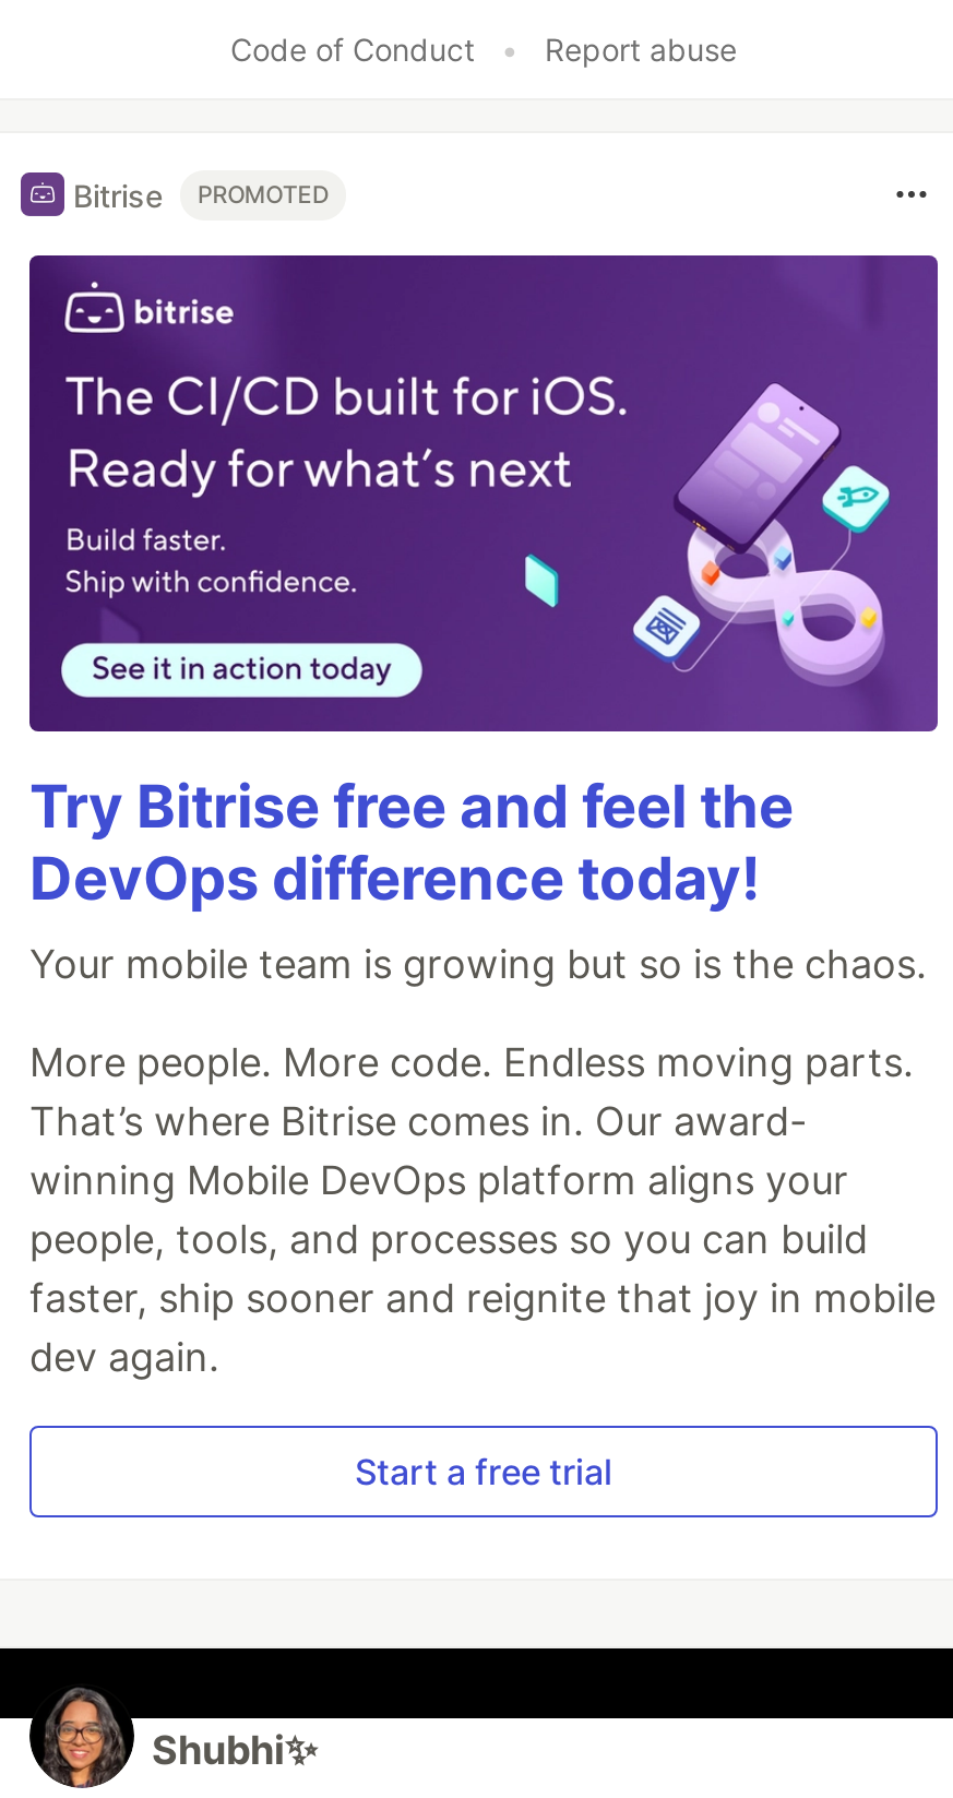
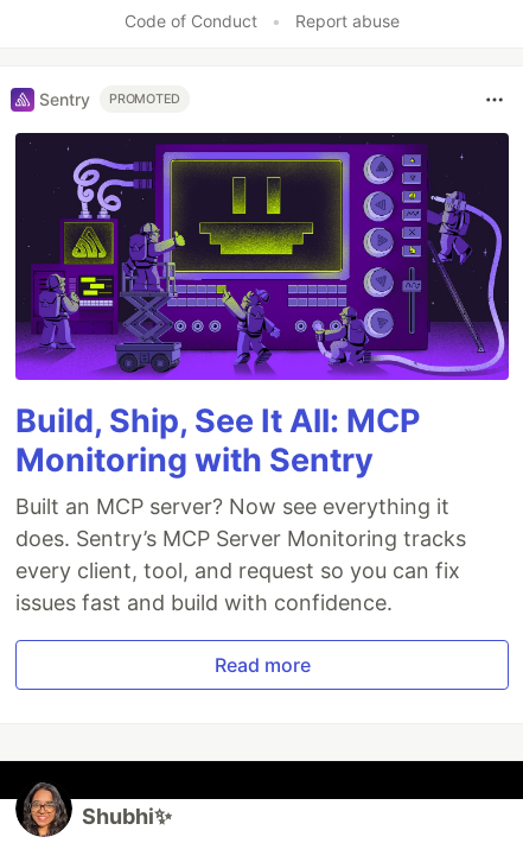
- Bitrise
+ Sentry

- [image]
- Try Bitrise free and feel the
- DevOps difference today!
- Your mobile team is growing but so is the chaos.
- More people. More code. Endless moving parts.
- That’s where Bitrise comes in. Our award-
- winning Mobile DevOps platform aligns your
- people, tools, and processes so you can build
- faster, ship sooner and reignite that joy in mobile
- dev again.
- Start a free trial
+ [image]
+ Build, Ship, See It All: MCP
+ Monitoring with Sentry
+ Built an MCP server? Now see everything it
+ does. Sentry’s MCP Server Monitoring tracks
+ every client, tool, and request so you can fix
+ issues fast and build with confidence.
+ Read more
